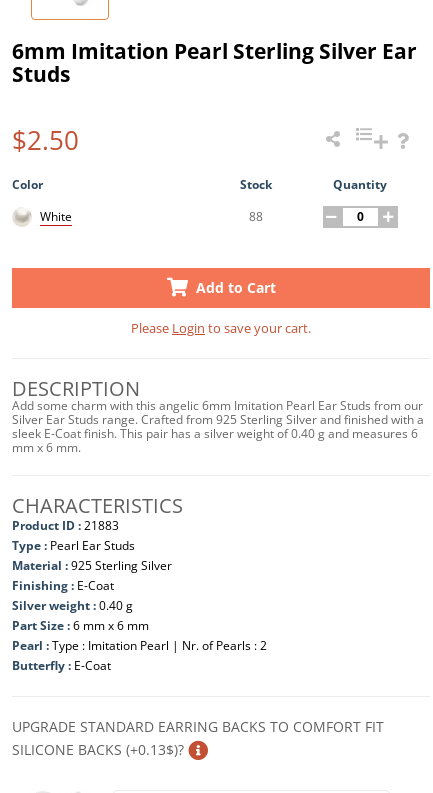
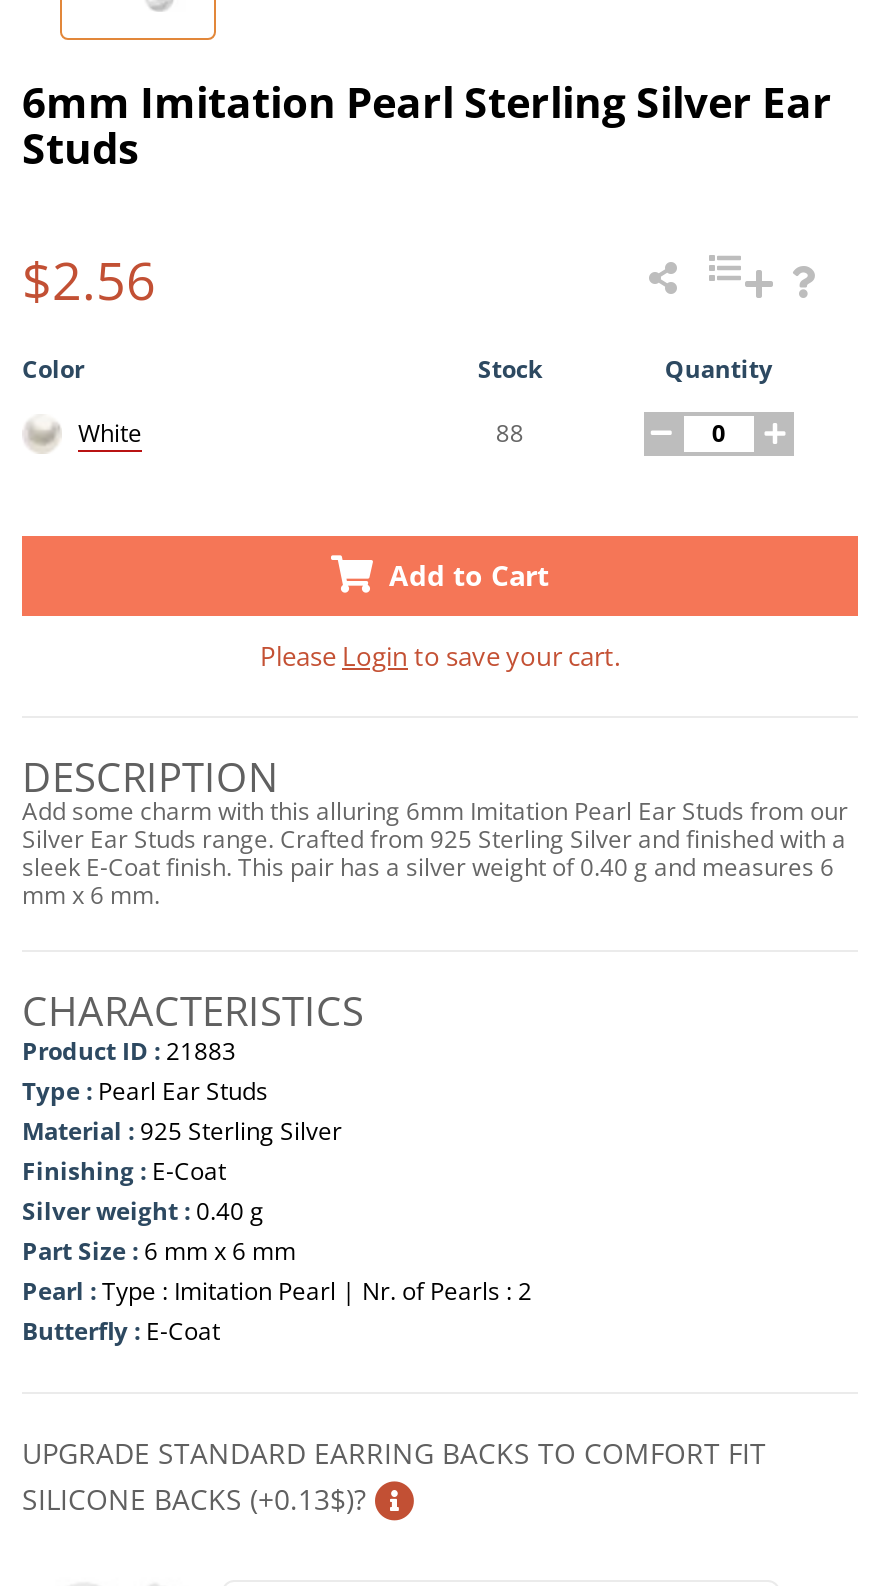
- $2.50
+ $2.56

- Add some charm with this angelic 6mm Imitation Pearl Ear Studs from our
+ Add some charm with this alluring 6mm Imitation Pearl Ear Studs from our
